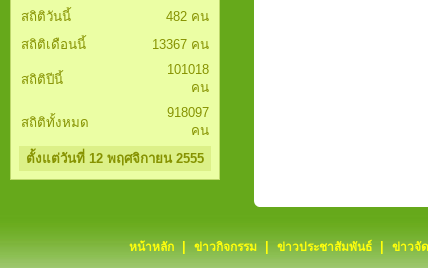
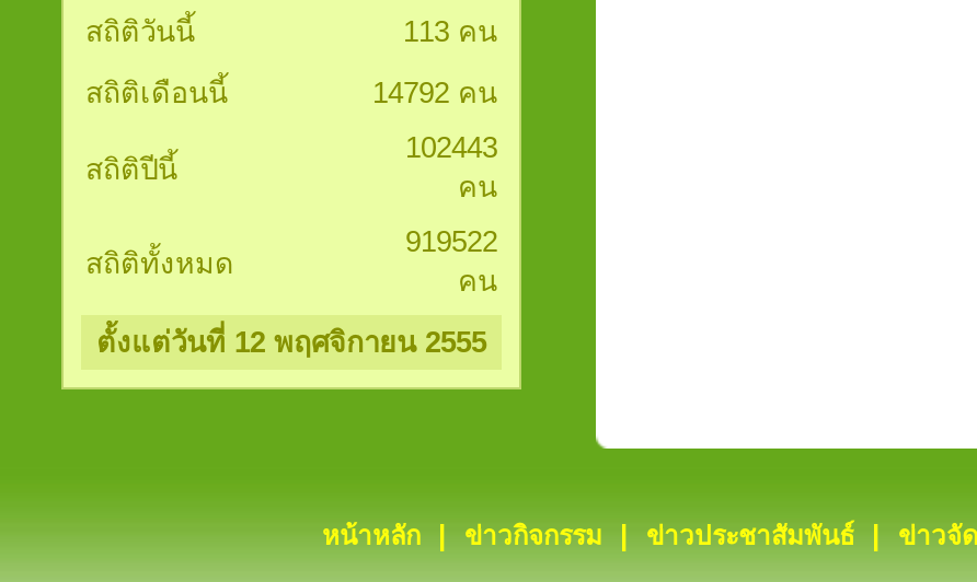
- 482 คน
+ 113 คน

- 13367 คน
+ 14792 คน

- 101018
+ 102443

- 918097
+ 919522
